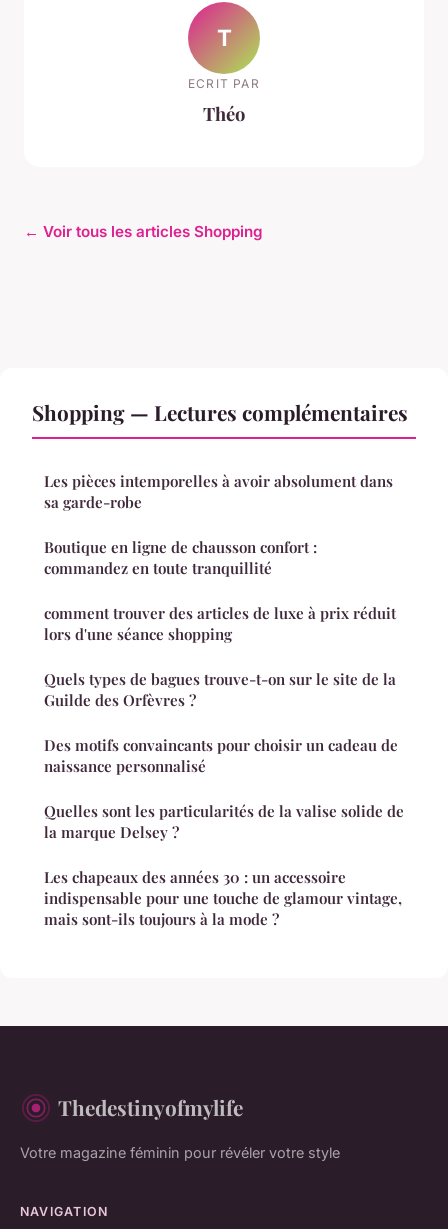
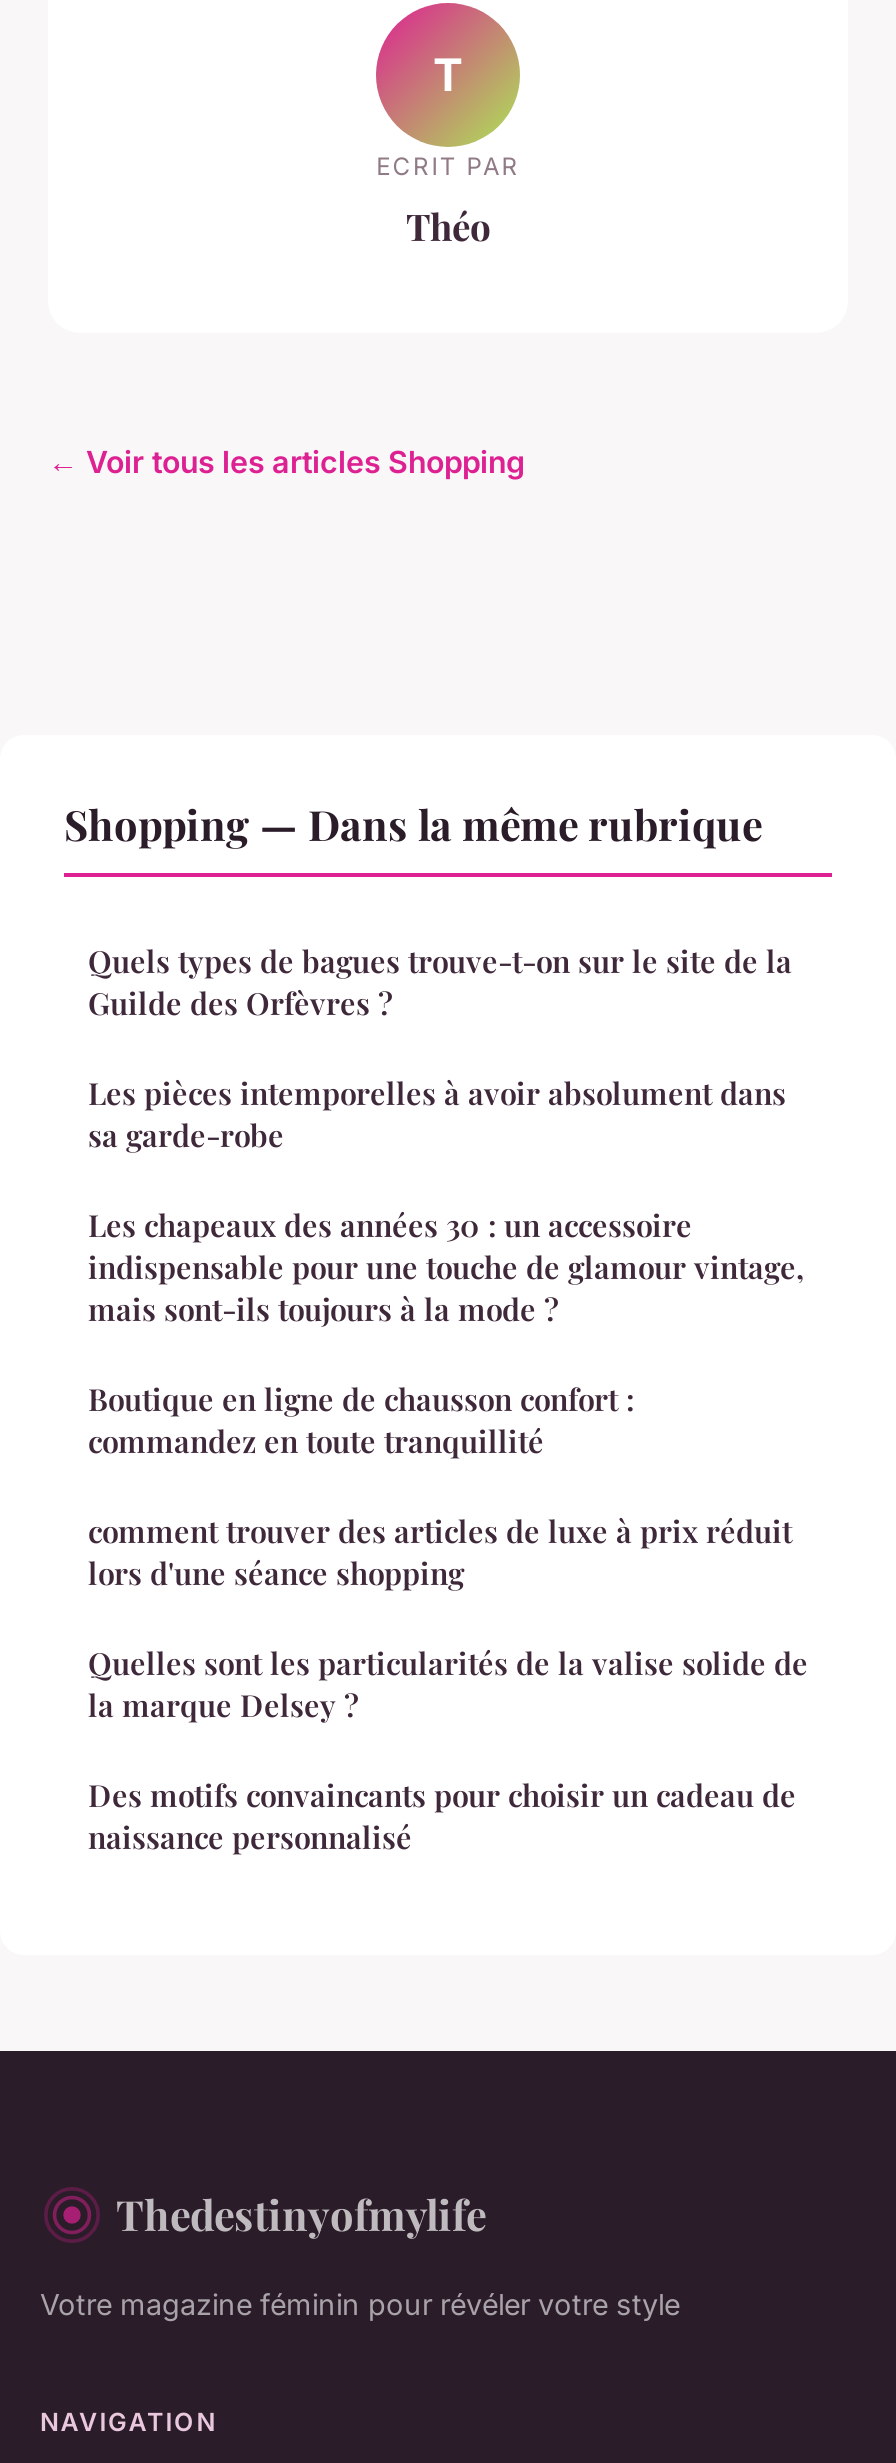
- Shopping — Lectures complémentaires
+ Shopping — Dans la même rubrique

moved down: Les pièces intemporelles à avoir absolument dans | sa garde-robe

moved down: Boutique en ligne de chausson confort : | commandez en toute tranquillité | comment trouver des articles de luxe à prix réduit | lors d'une séance shopping

moved up: Quels types de bagues trouve-t-on sur le site de la | Guilde des Orfèvres ?

moved down: Des motifs convaincants pour choisir un cadeau de | naissance personnalisé

moved up: Quelles sont les particularités de la valise solide de | la marque Delsey ?

moved up: Les chapeaux des années 30 : un accessoire | indispensable pour une touche de glamour vintage, | mais sont-ils toujours à la mode ?
